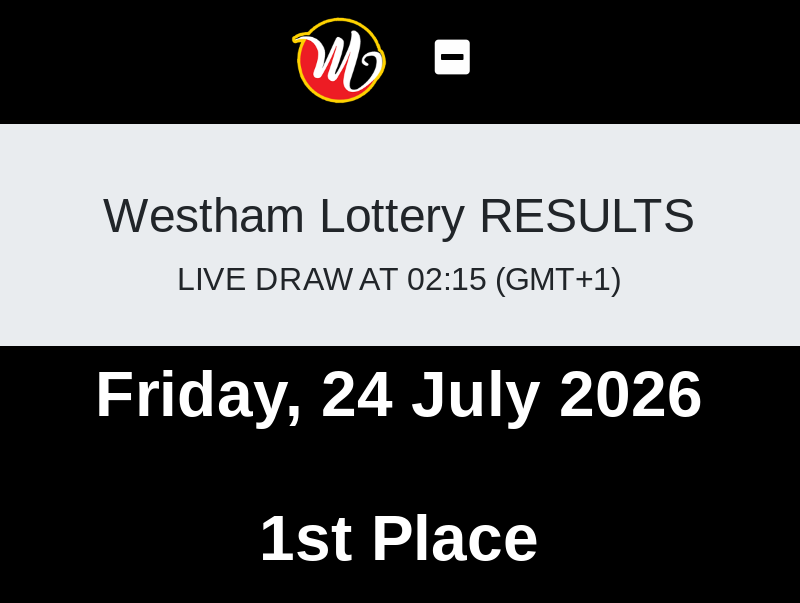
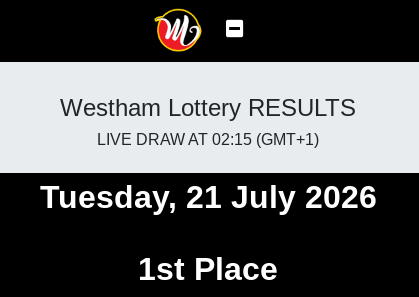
- Friday, 24 July 2026
+ Tuesday, 21 July 2026
